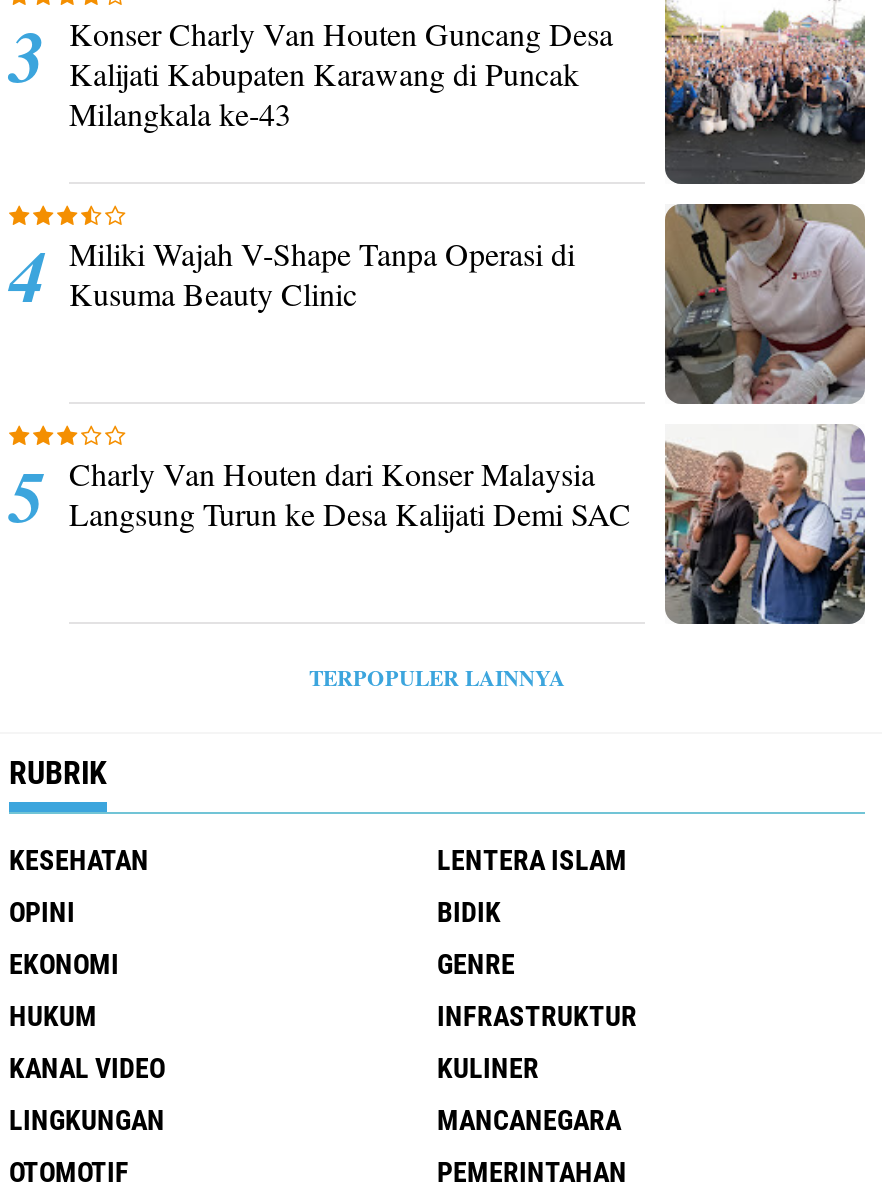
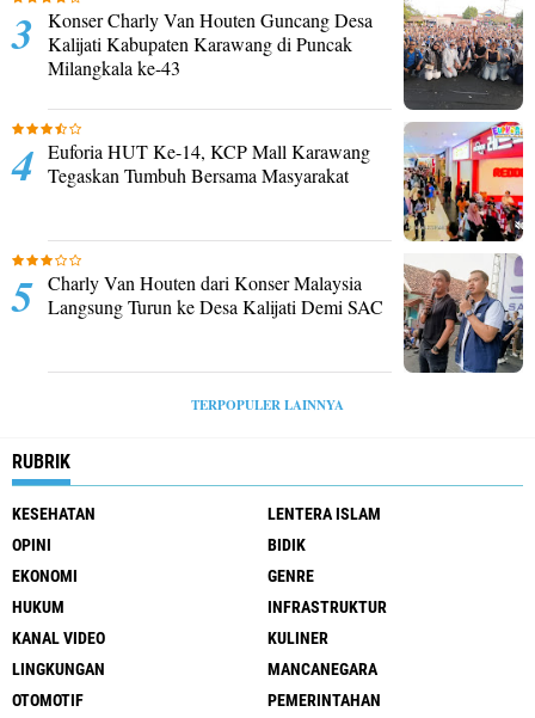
- [image]
+ [image]

- Miliki Wajah V-Shape Tanpa Operasi di
- Kusuma Beauty Clinic
+ Euforia HUT Ke-14, KCP Mall Karawang
+ Tegaskan Tumbuh Bersama Masyarakat
